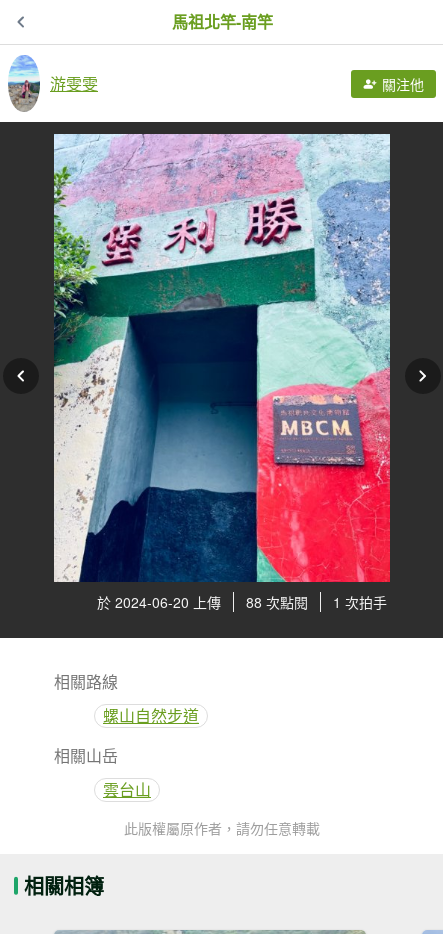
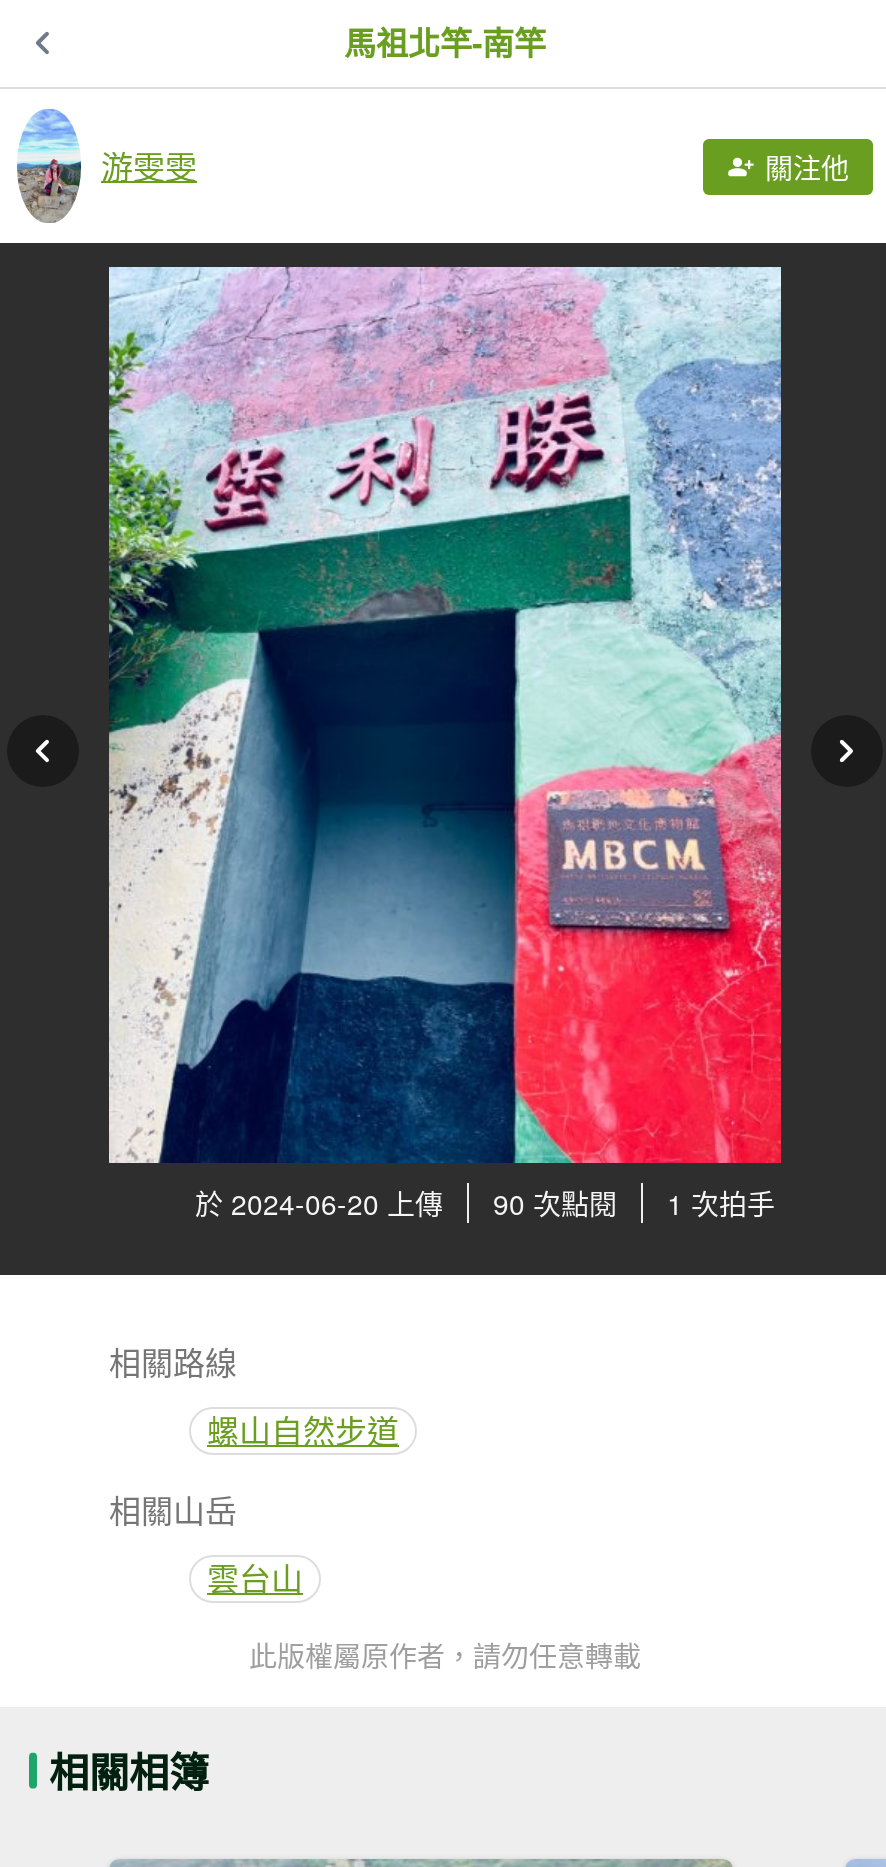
- 於 2024-06-20 上傳 88 次點閱 1 次拍手
+ 於 2024-06-20 上傳 90 次點閱 1 次拍手
